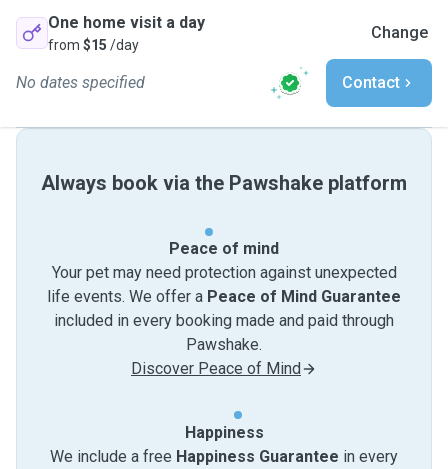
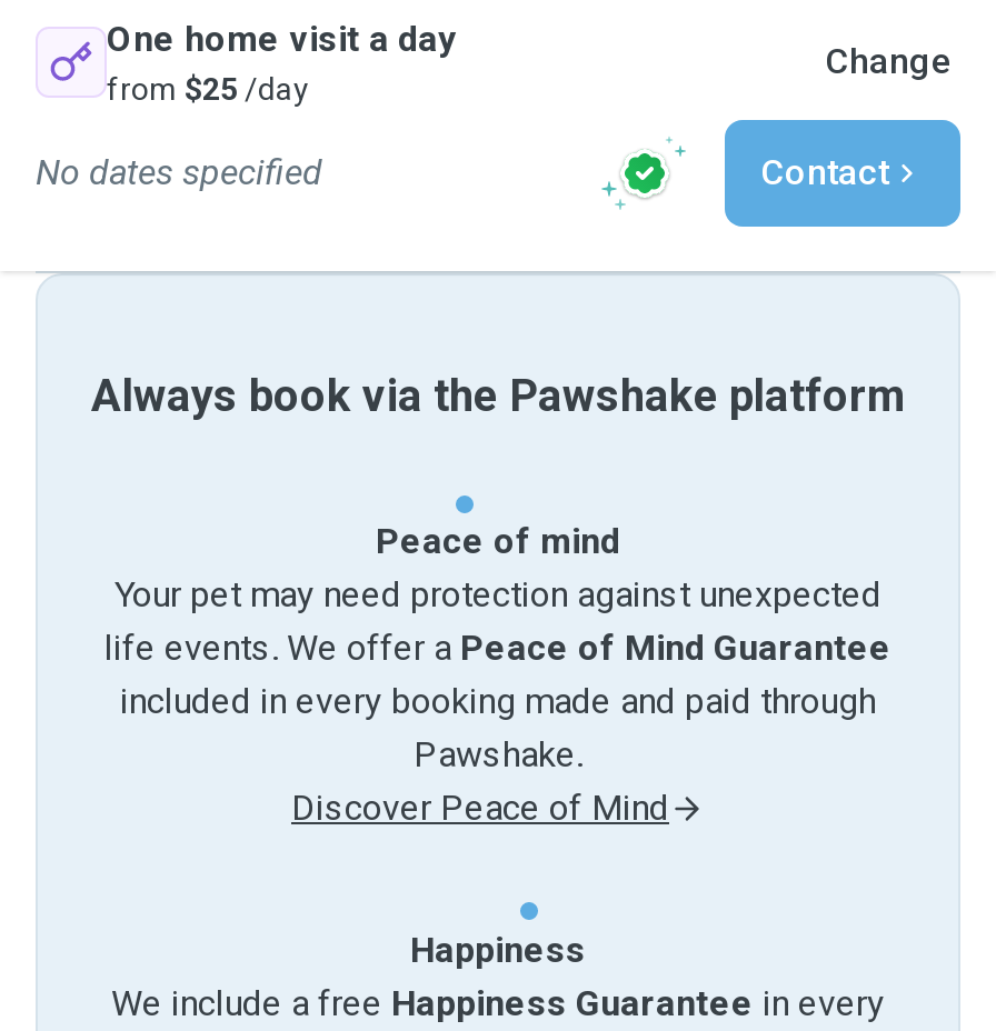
- from $15 /day
+ from $25 /day
